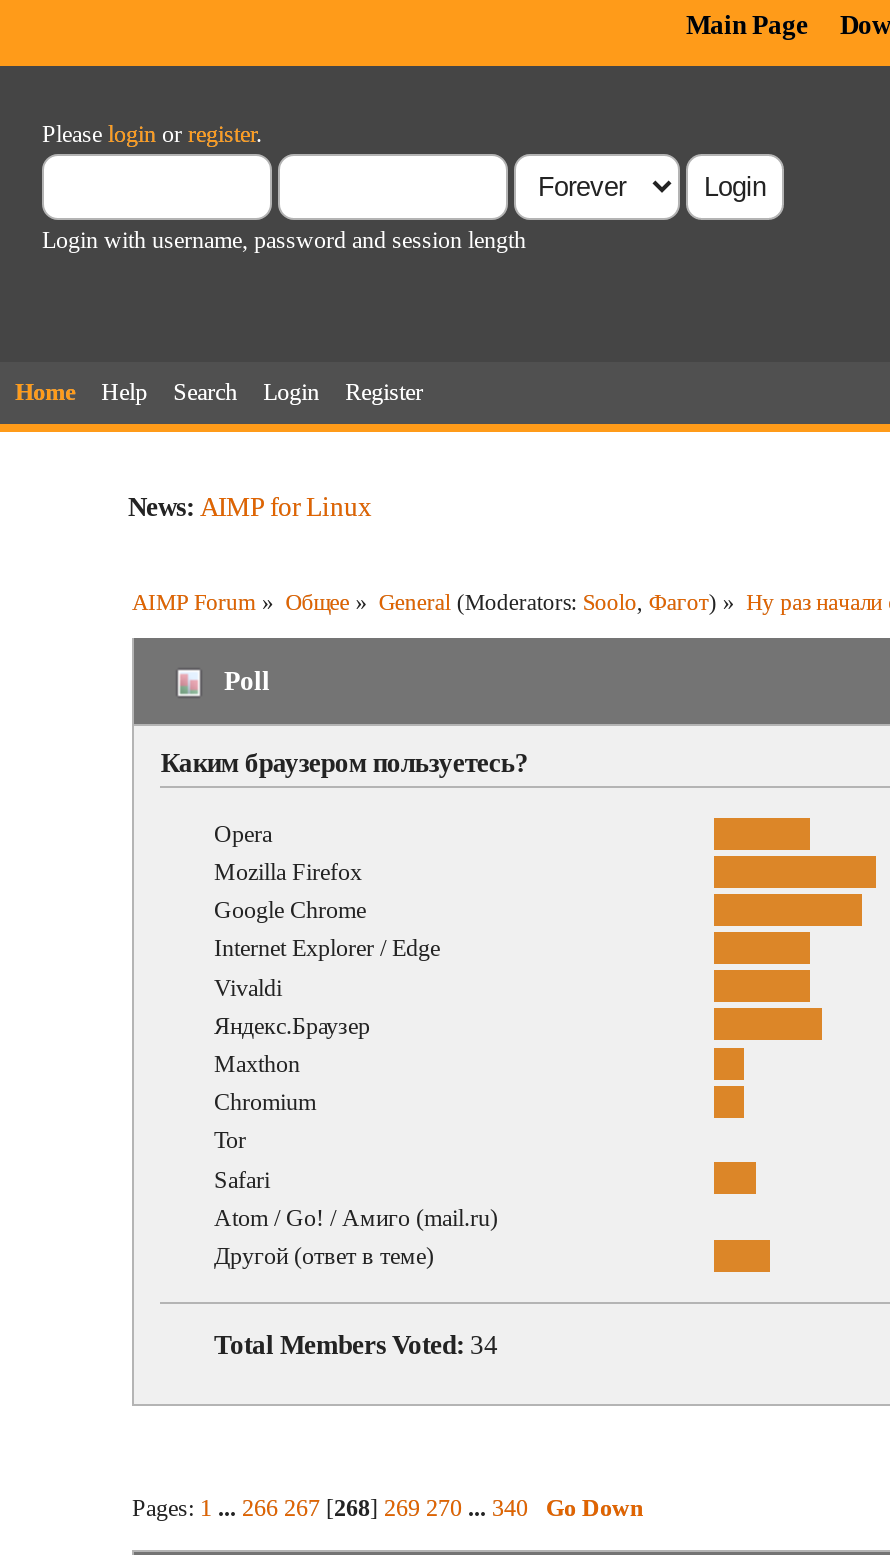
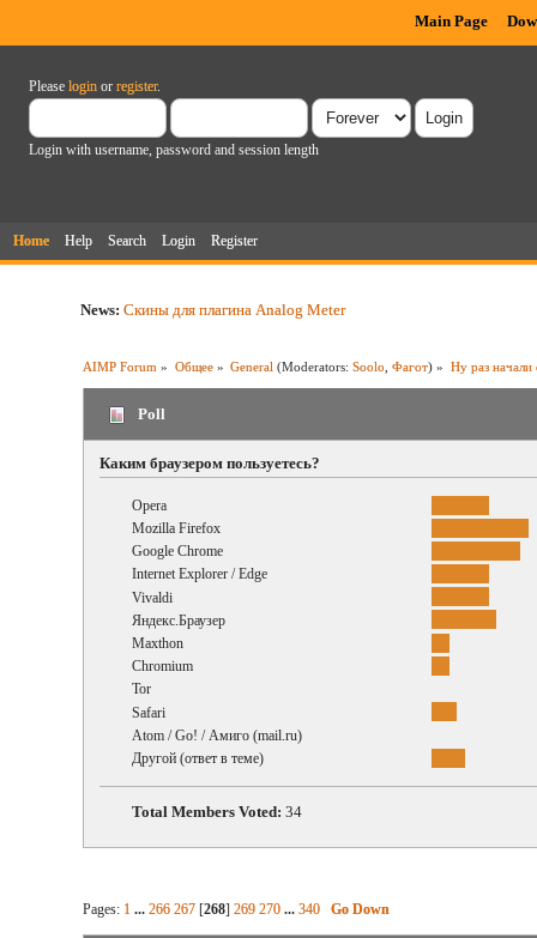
- News: AIMP for Linux
+ News: Скины для плагина Analog Meter
